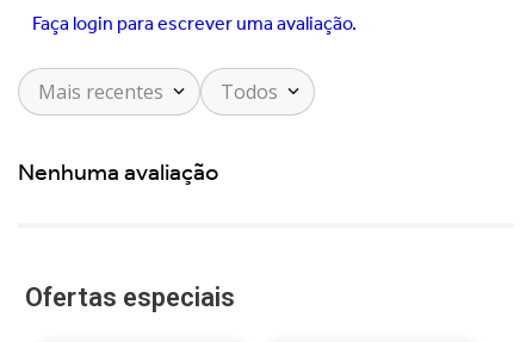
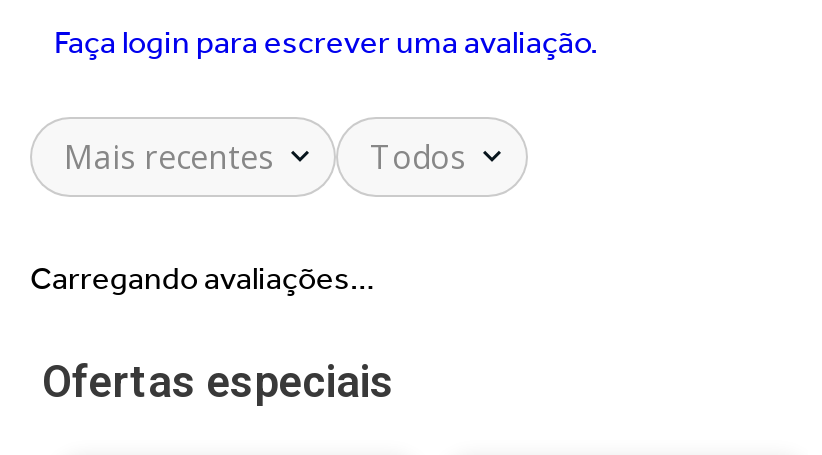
- Nenhuma avaliação
+ Carregando avaliações…
